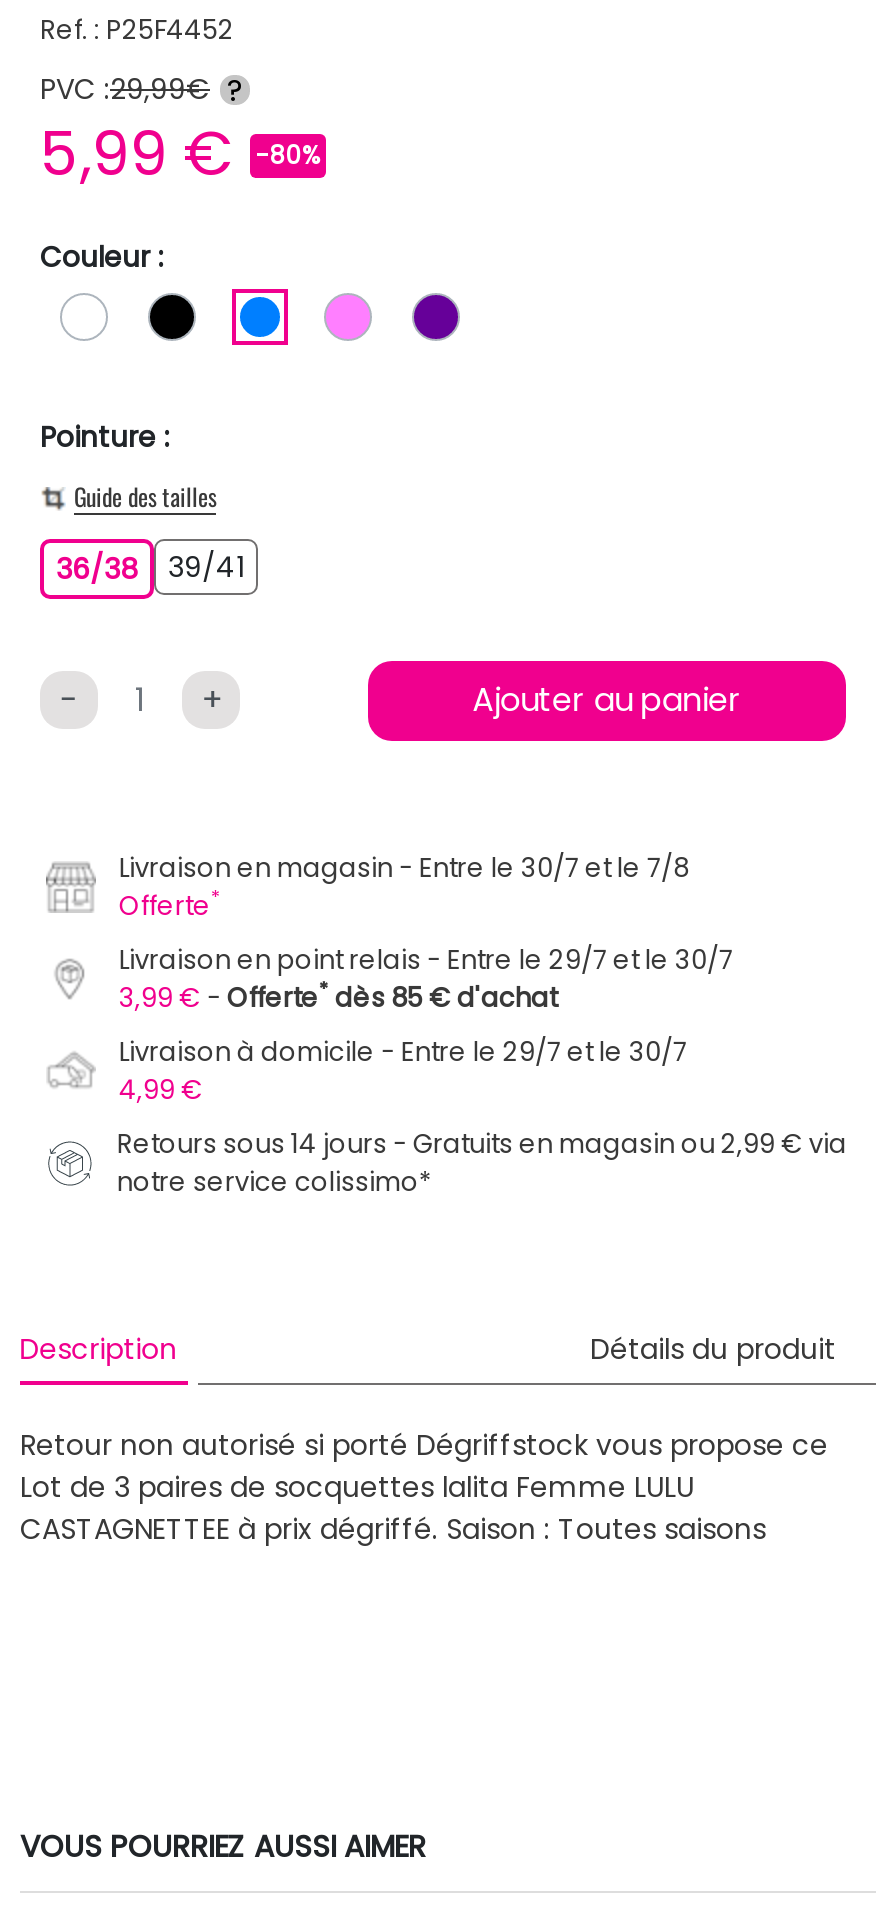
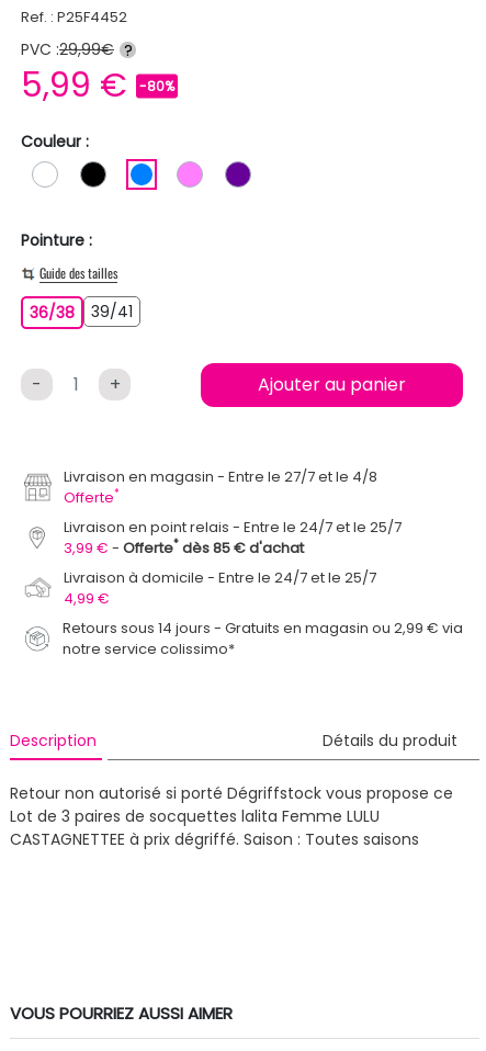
- Livraison en magasin Entre le 30/7 et le 7/8
+ Livraison en magasin Entre le 27/7 et le 4/8

- Livraison en point relais Entre le 29/7 et le 30/7
+ Livraison en point relais Entre le 24/7 et le 25/7

- Livraison à domicile Entre le 29/7 et le 30/7
+ Livraison à domicile Entre le 24/7 et le 25/7
